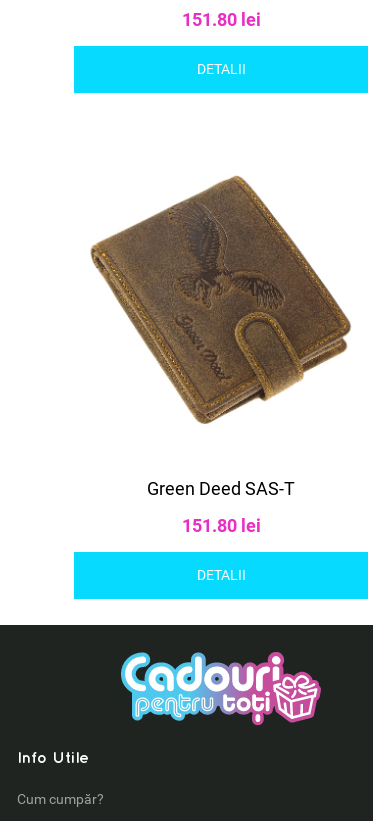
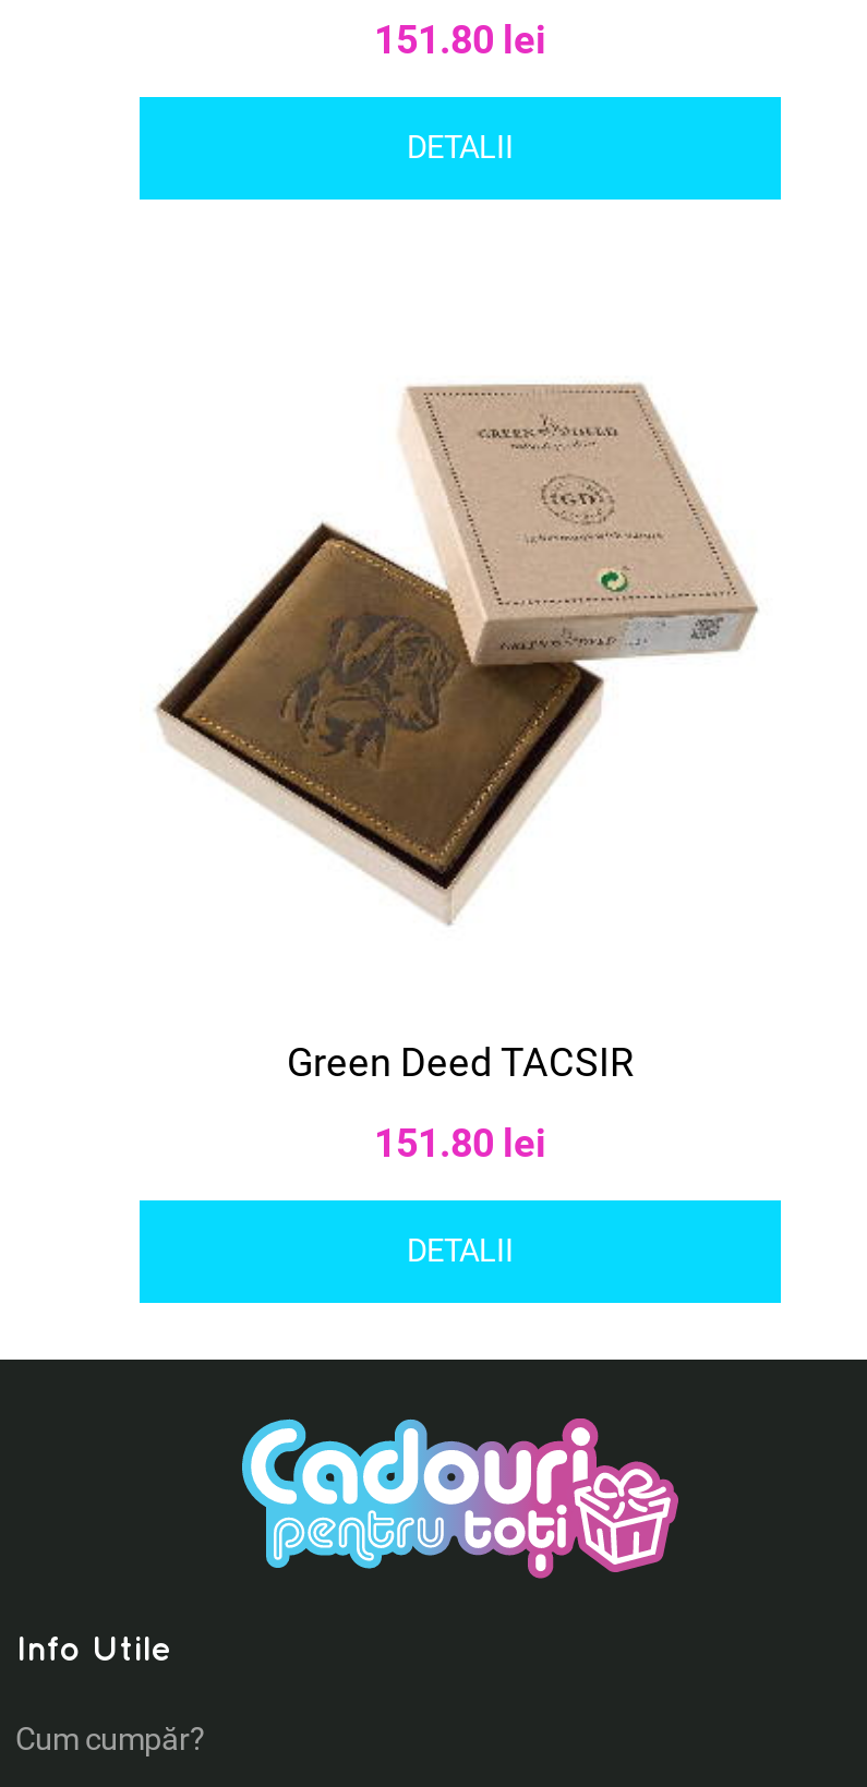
- [image]
+ [image]

- Green Deed SAS-T
+ Green Deed TACSIR
